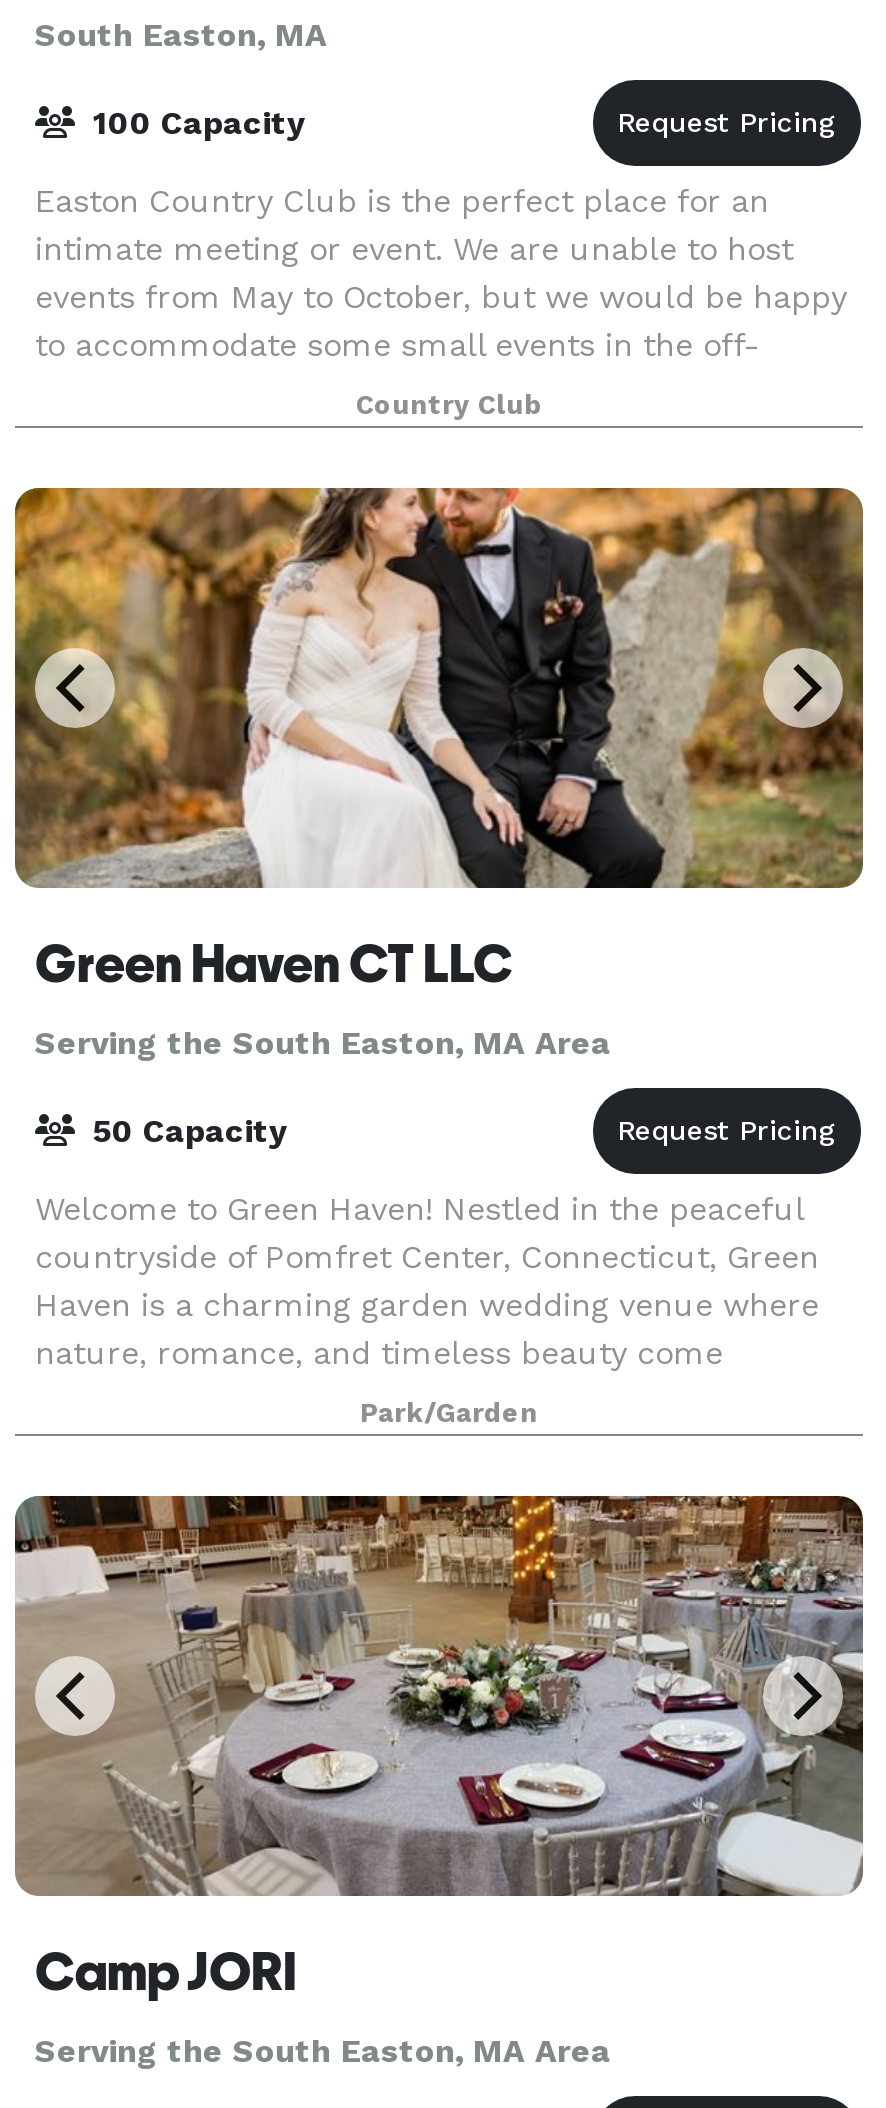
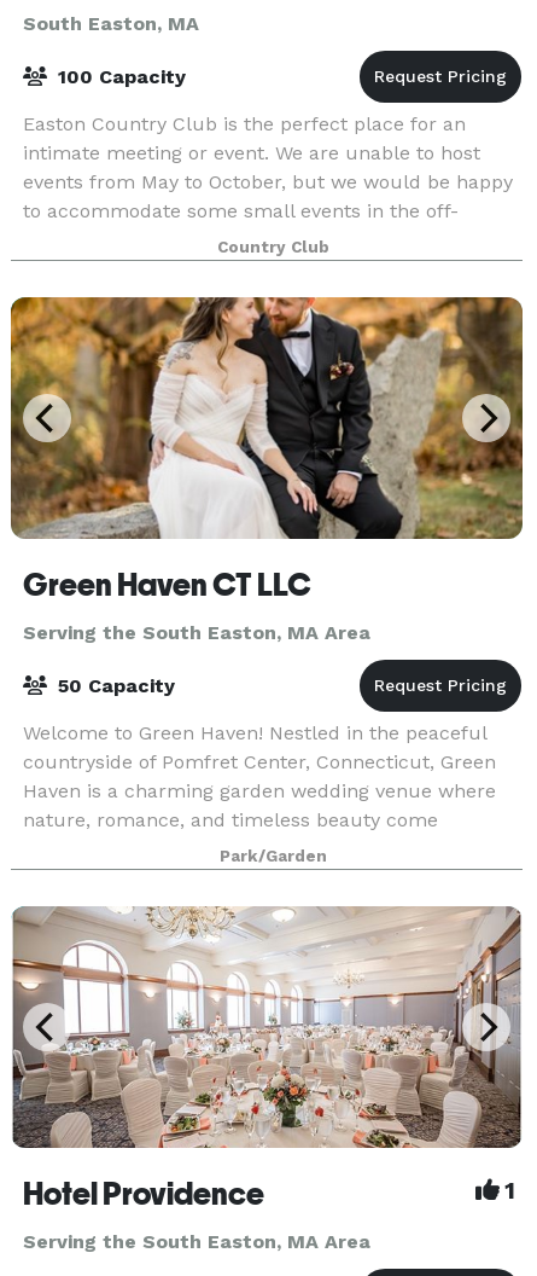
- [image]
- Camp JORI
+ [image]
+ Hotel Providence
+ 1
